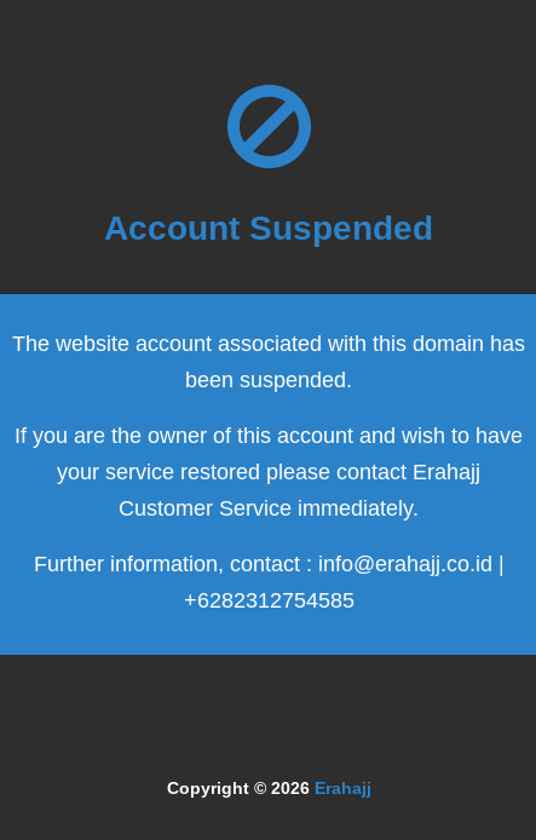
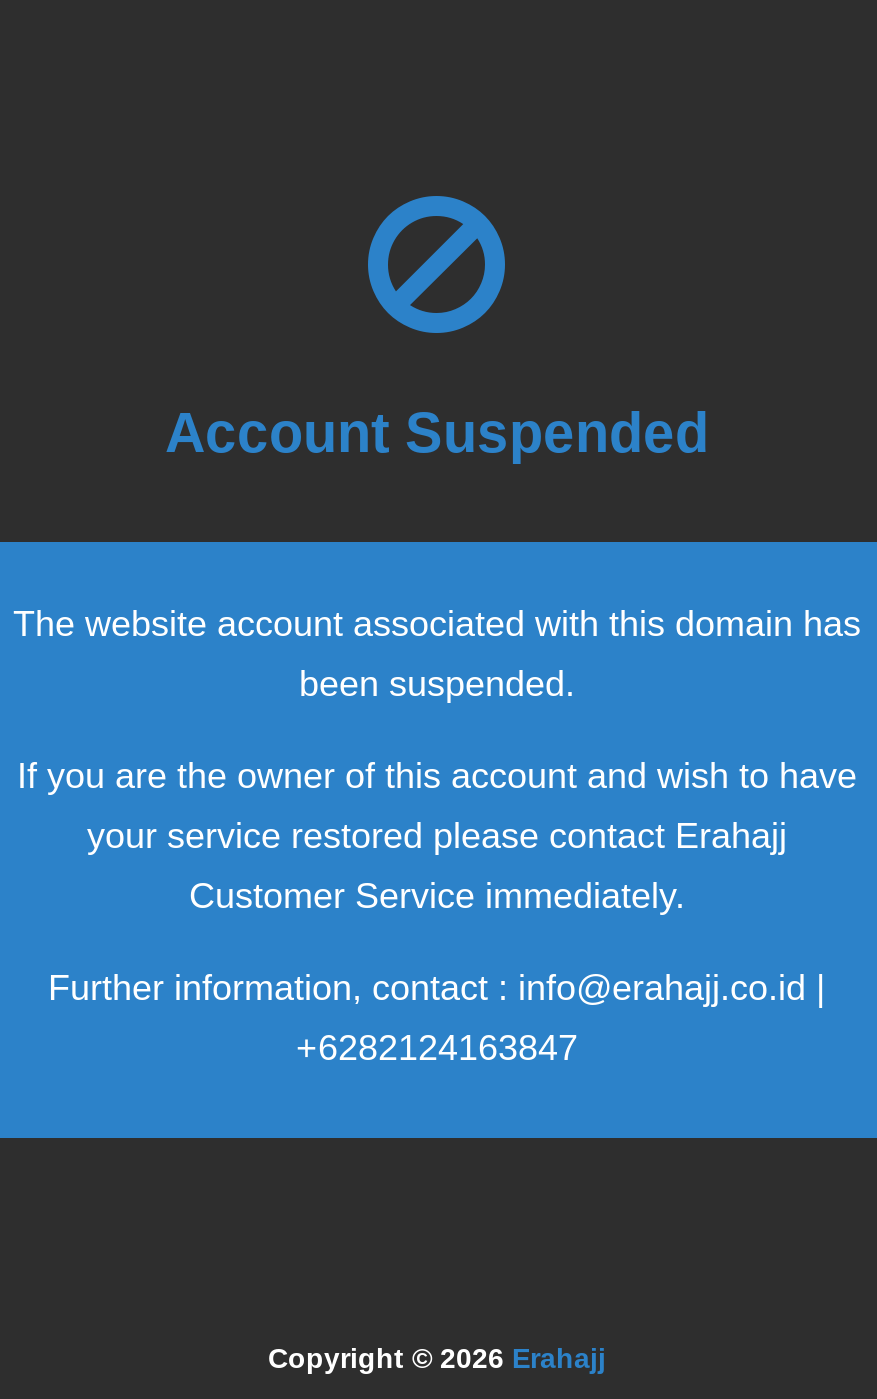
- +6282312754585
+ +6282124163847
